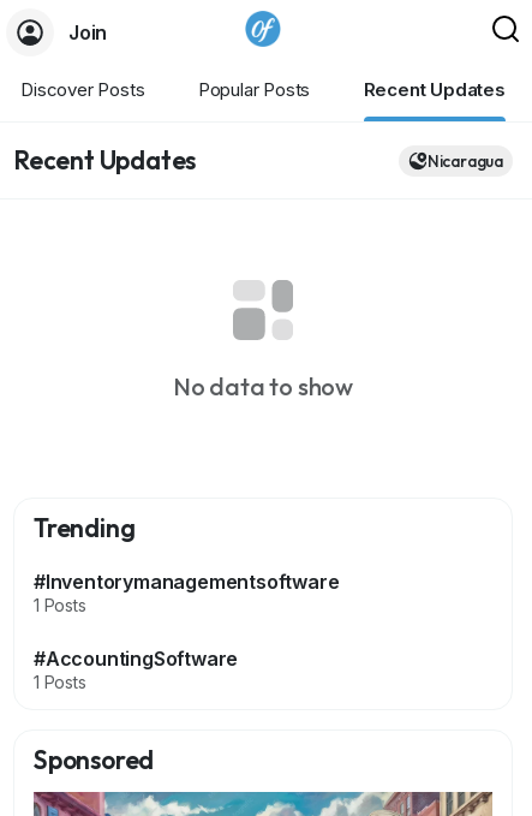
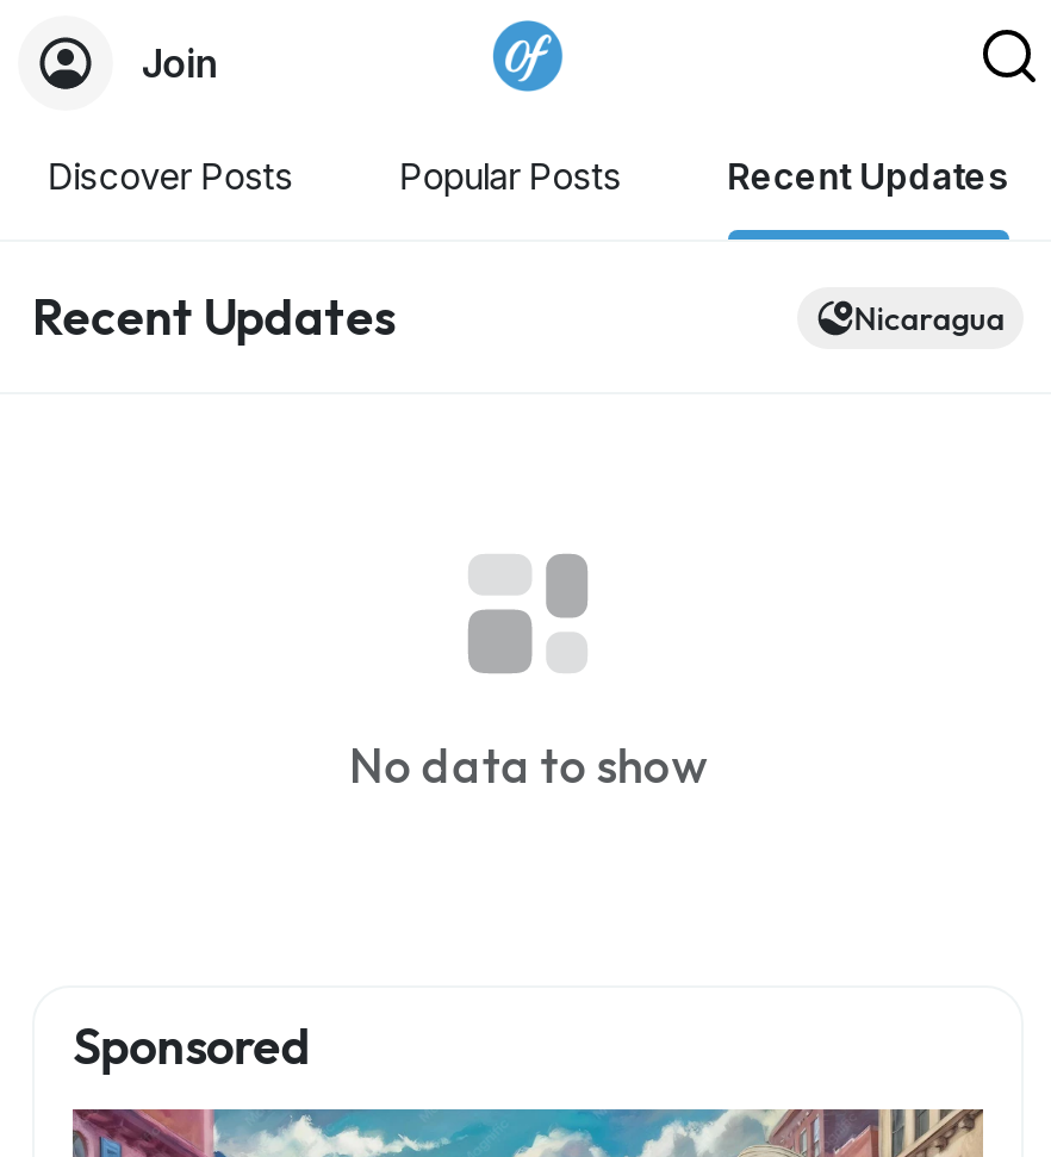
- Trending
- #Inventorymanagementsoftware
- 1 Posts
- #AccountingSoftware
- 1 Posts
